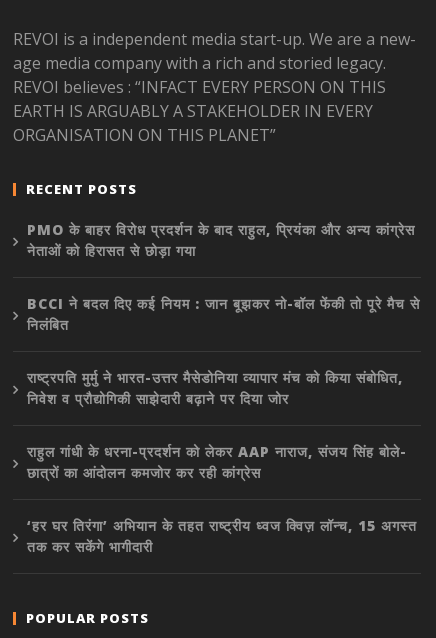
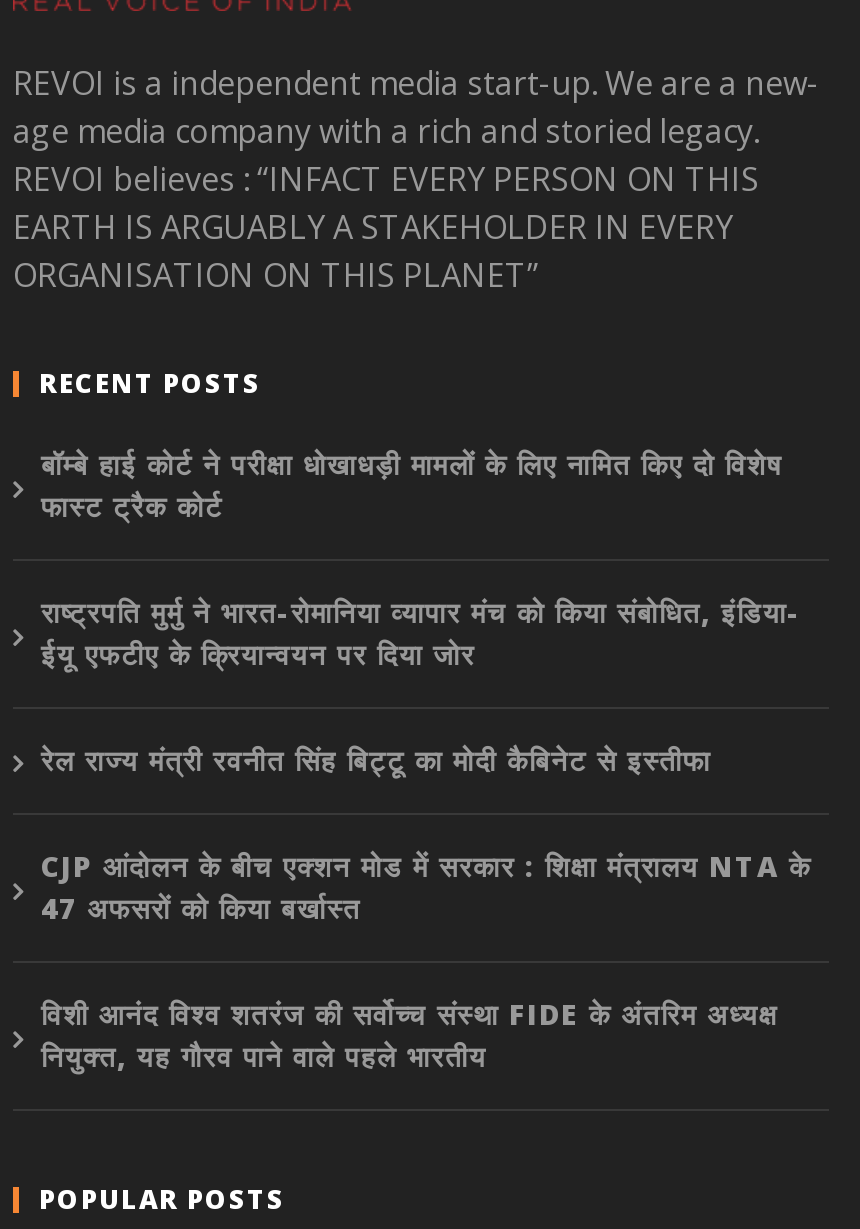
- PMO के बाहर विरोध प्रदर्शन के बाद राहुल, प्रियंका और अन्य कांग्रेस
- नेताओं को हिरासत से छोड़ा गया
+ बॉम्बे हाई कोर्ट ने परीक्षा धोखाधड़ी मामलों के लिए नामित किए दो विशेष
+ फास्ट ट्रैक कोर्ट

- BCCI ने बदल दिए कई नियम : जान बूझकर नो-बॉल फेंकी तो पूरे मैच से
- निलंबित
+ राष्ट्रपति मुर्मु ने भारत-रोमानिया व्‍यापार मंच को किया संबोधित, इंडिया-
+ ईयू एफटीए के क्रियान्वयन पर दिया जोर

- राष्ट्रपति मुर्मु ने भारत-उत्तर मैसेडोनिया व्यापार मंच को किया संबोधित,
- निवेश व प्रौद्योगिकी साझेदारी बढ़ाने पर दिया जोर
+ रेल राज्य मंत्री रवनीत सिंह बिट्टू का मोदी कैबिनेट से इस्तीफा

- राहुल गांधी के धरना-प्रदर्शन को लेकर AAP नाराज, संजय सिंह बोले-
- छात्रों का आंदोलन कमजोर कर रही कांग्रेस
+ CJP आंदोलन के बीच एक्शन मोड में सरकार : शिक्षा मंत्रालय NTA के
+ 47 अफसरों को किया बर्खास्त

- ‘हर घर तिरंगा’ अभियान के तहत राष्ट्रीय ध्वज क्विज़ लॉन्च, 15 अगस्त
- तक कर सकेंगे भागीदारी
+ विशी आनंद विश्व शतरंज की सर्वोच्च संस्था FIDE के अंतरिम अध्यक्ष
+ नियुक्त, यह गौरव पाने वाले पहले भारतीय
